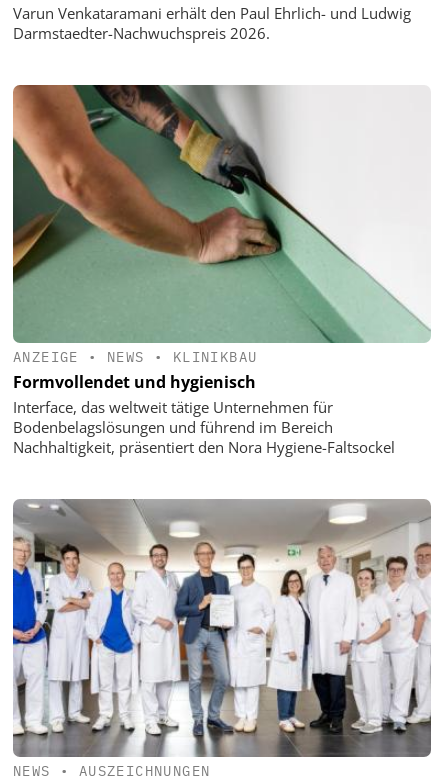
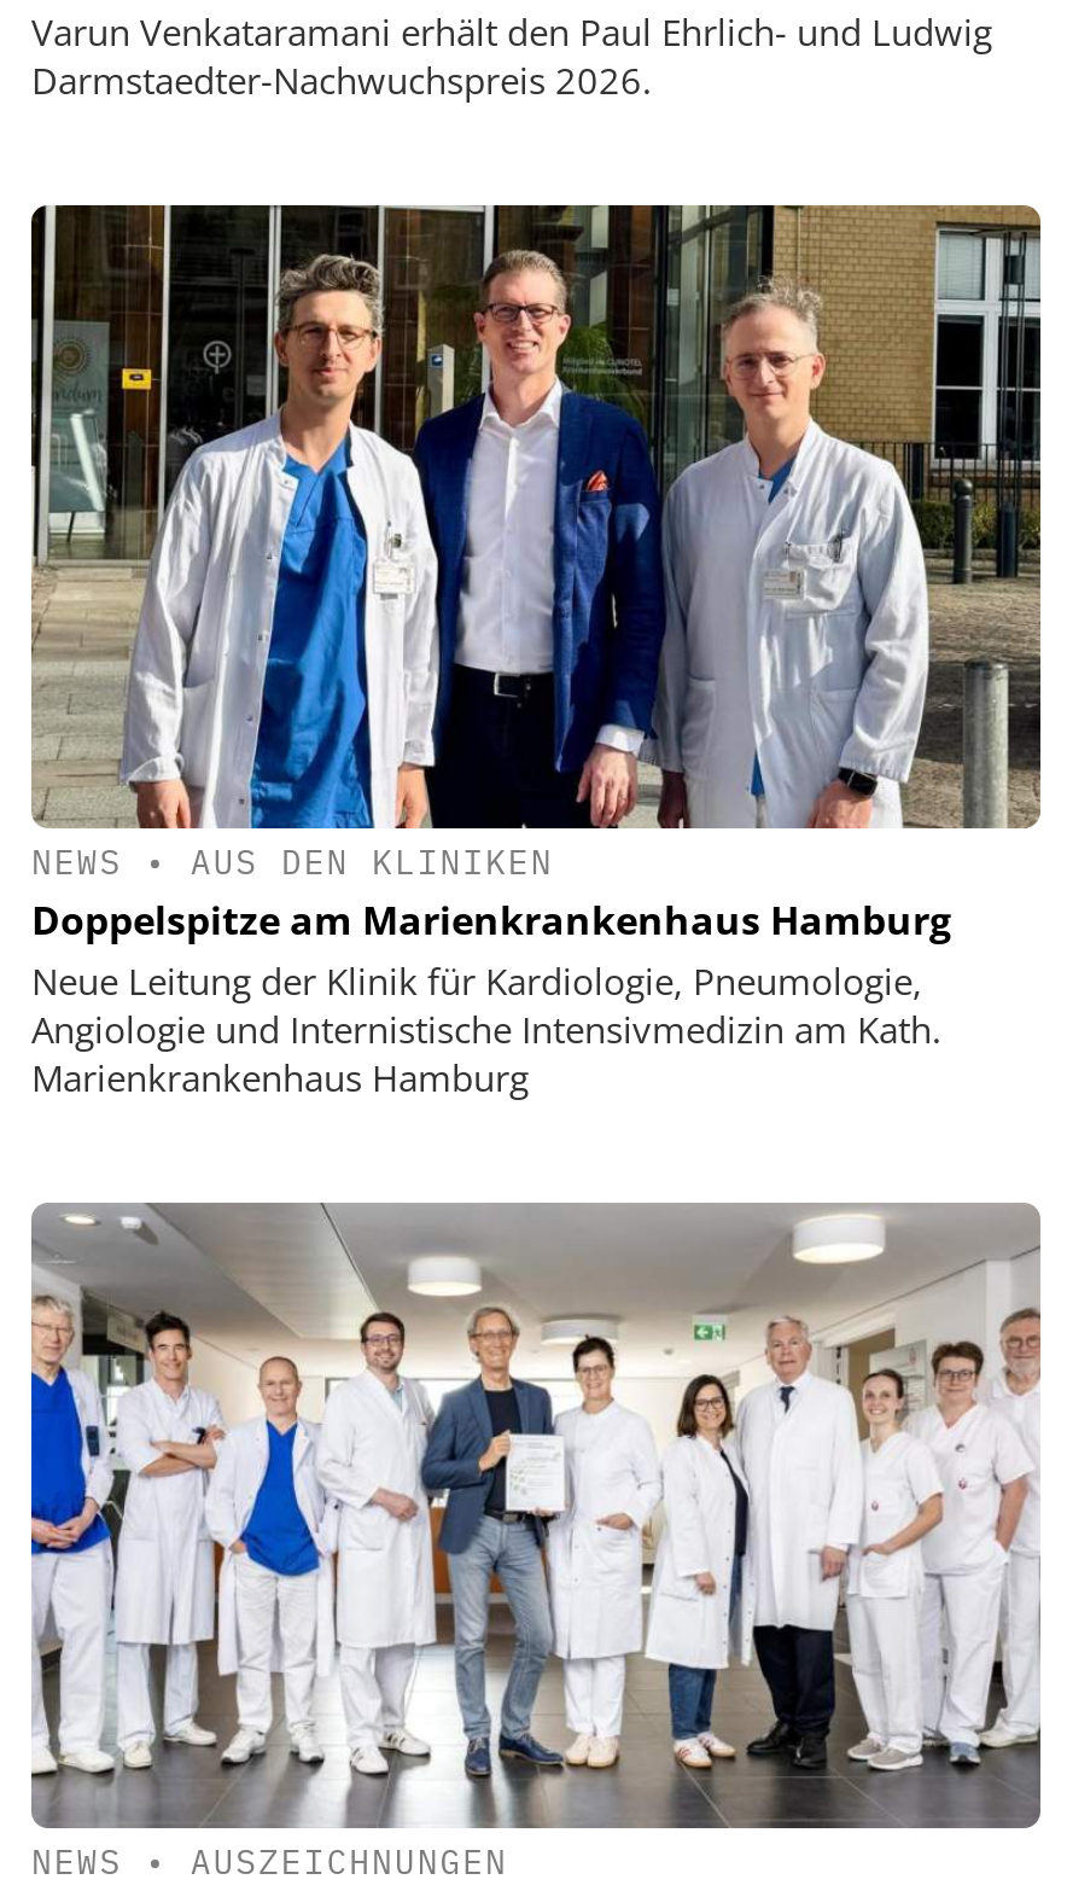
- [image]
- ANZEIGE • NEWS • KLINIKBAU
- Formvollendet und hygienisch
- Interface, das weltweit tätige Unternehmen für
- Bodenbelagslösungen und führend im Bereich
- Nachhaltigkeit, präsentiert den Nora Hygiene-Faltsockel
+ [image]
+ NEWS • AUS DEN KLINIKEN
+ Doppelspitze am Marienkrankenhaus Hamburg
+ Neue Leitung der Klinik für Kardiologie, Pneumologie,
+ Angiologie und Internistische Intensivmedizin am Kath.
+ Marienkrankenhaus Hamburg
